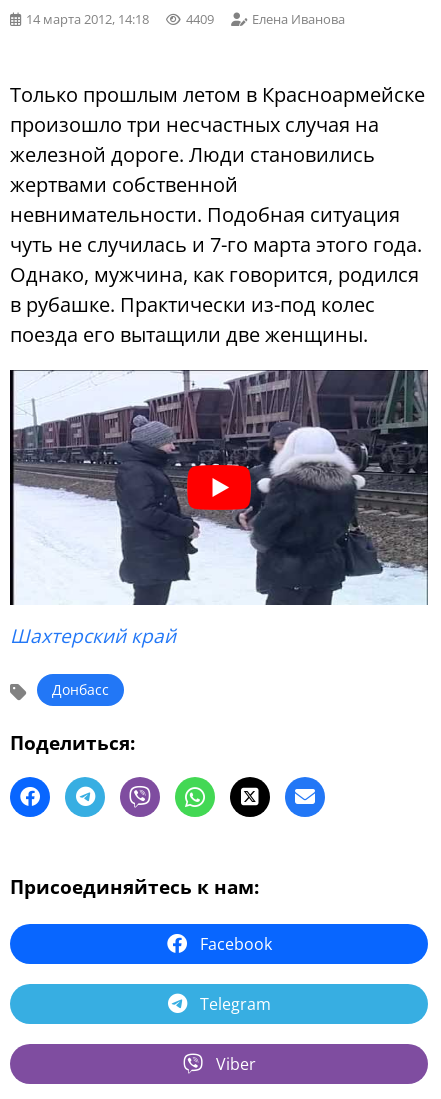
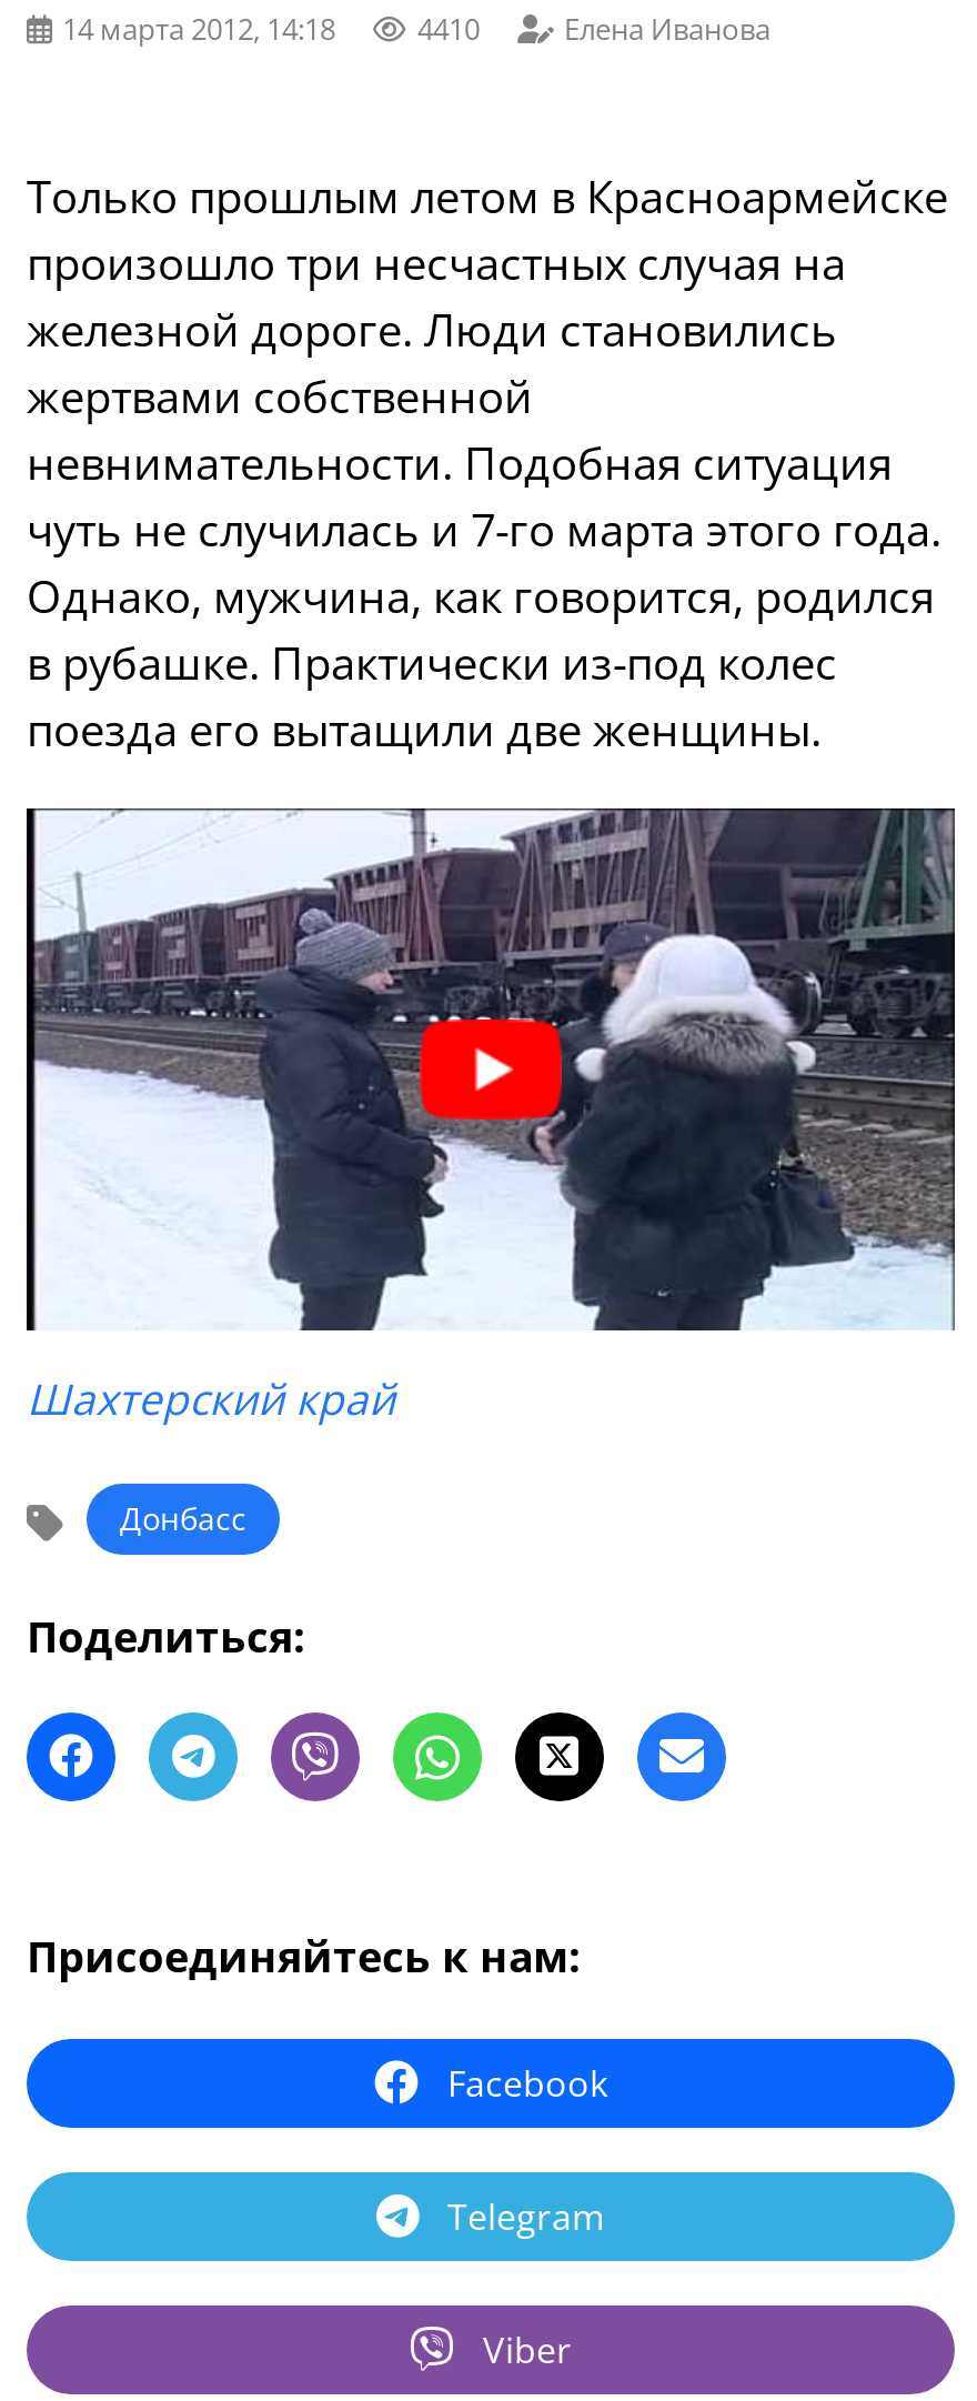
- 4409
+ 4410
